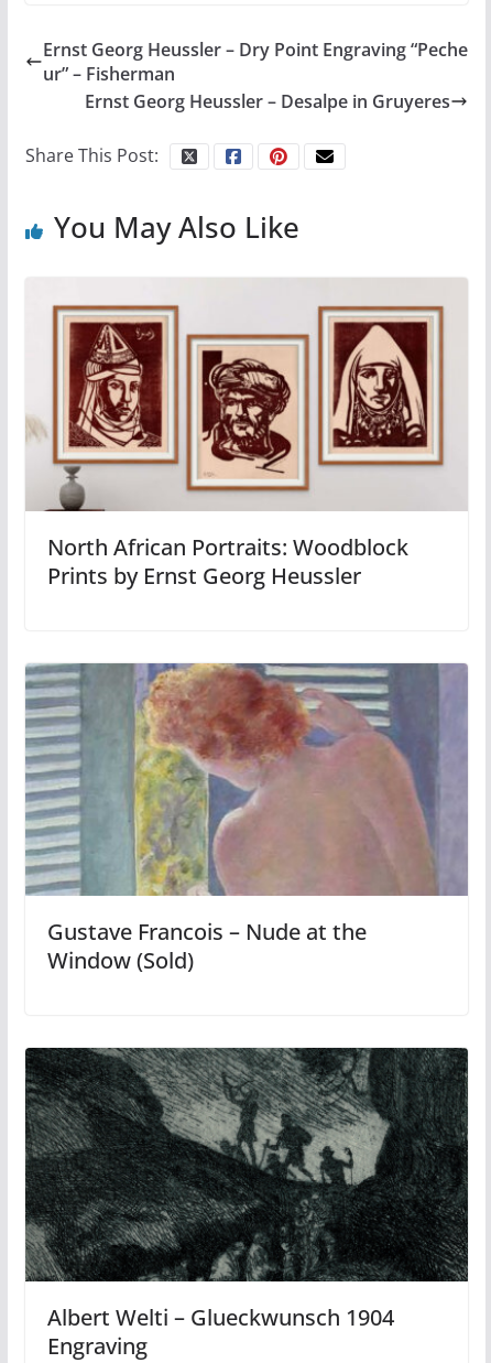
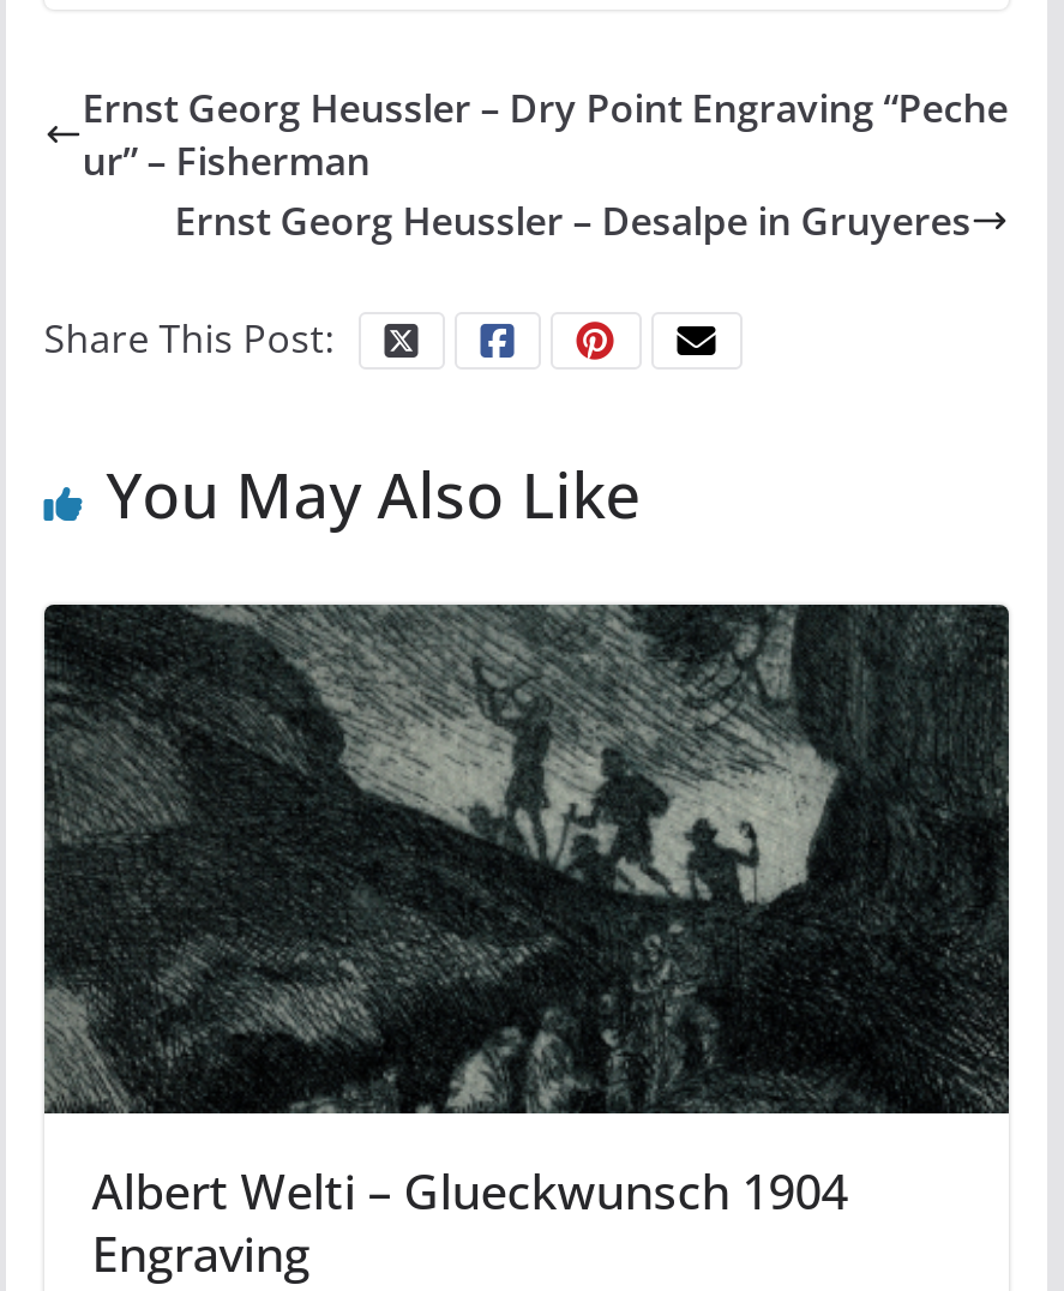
- [image]
- North African Portraits: Woodblock
- Prints by Ernst Georg Heussler

- [image]
- Gustave Francois – Nude at the
- Window (Sold)
